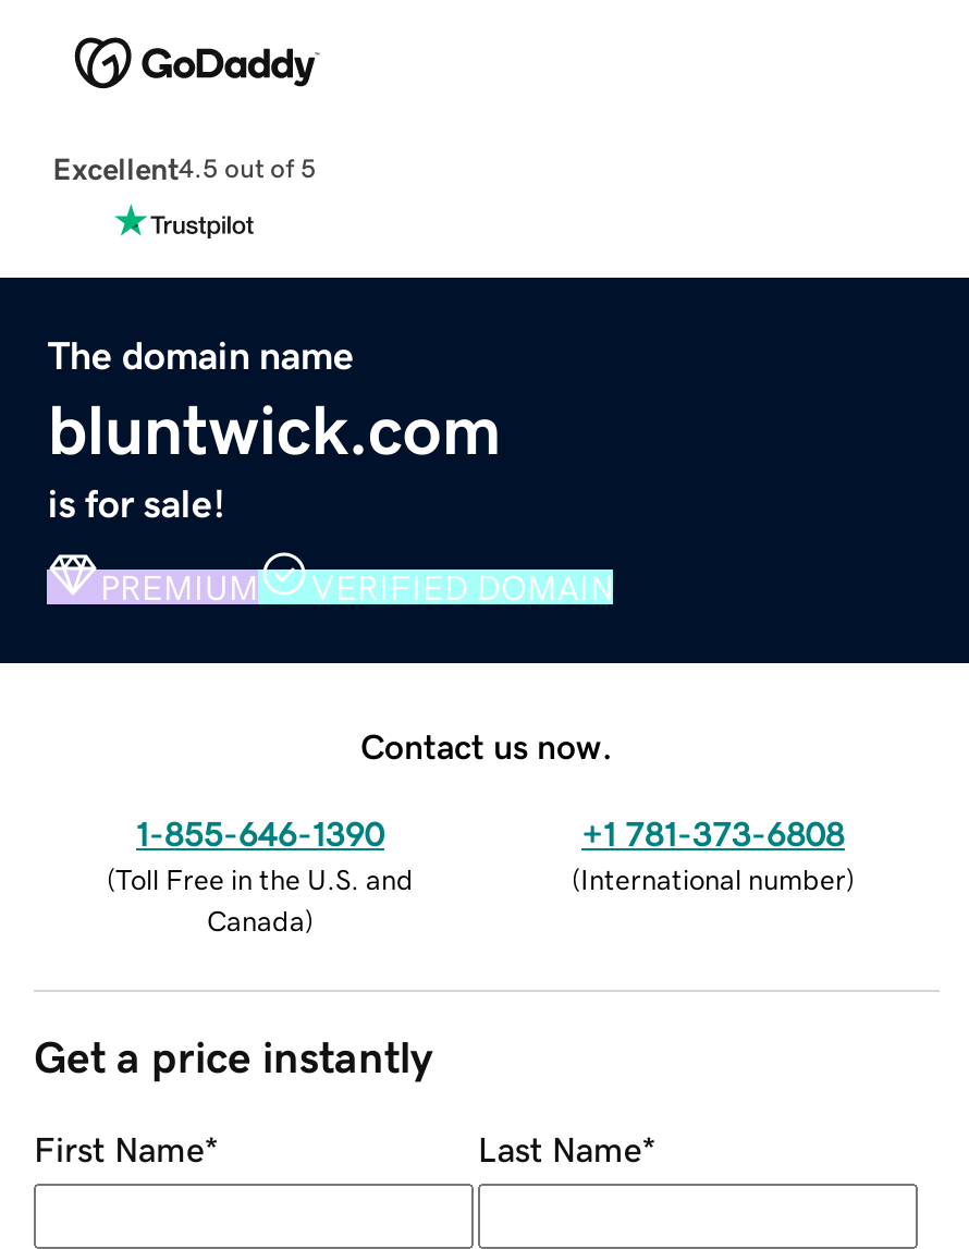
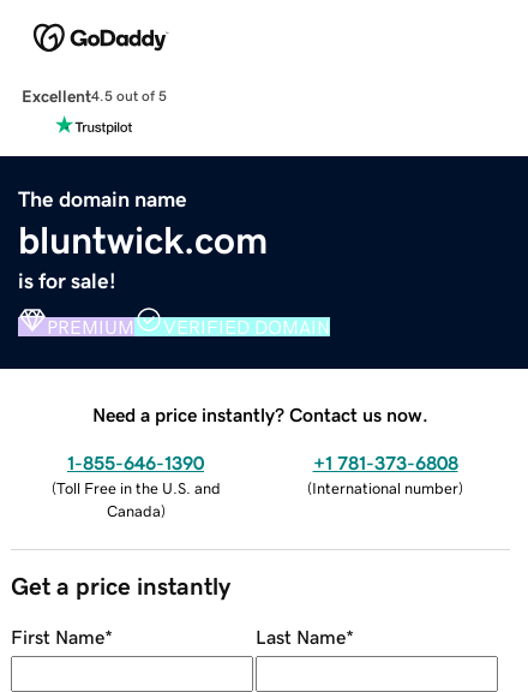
- Contact us now.
+ Need a price instantly? Contact us now.
